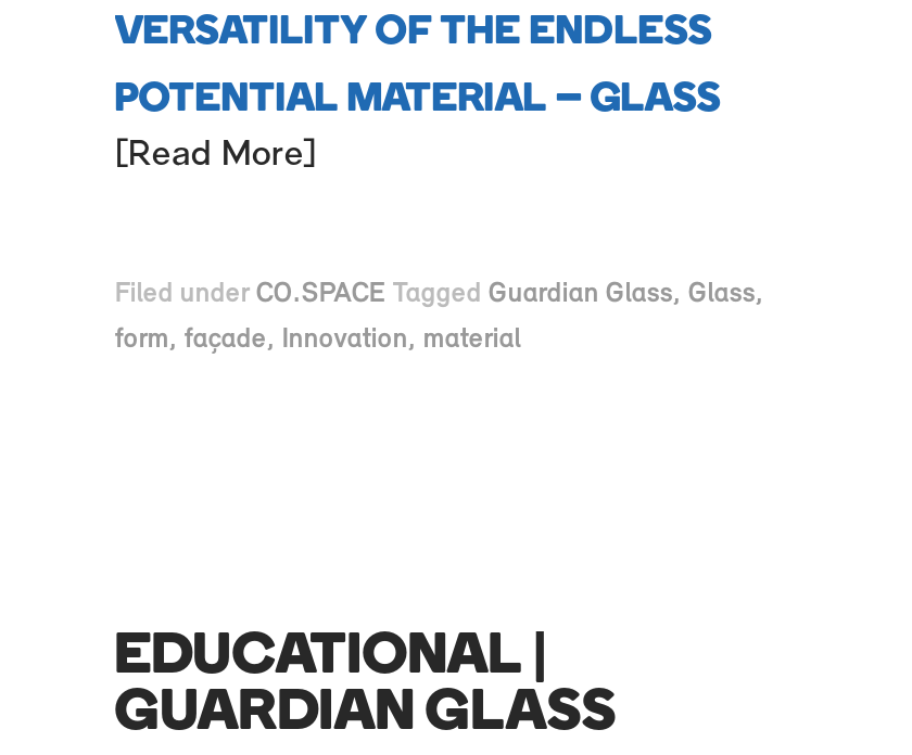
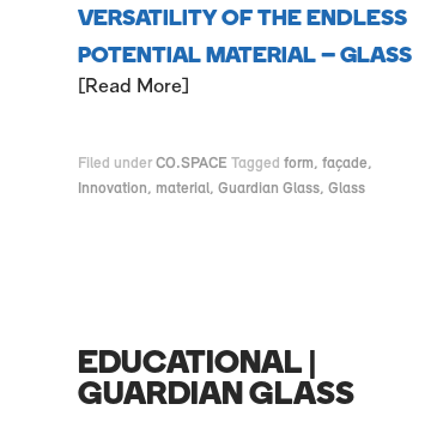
- Filed under CO.SPACE Tagged Guardian Glass, Glass,
+ Filed under CO.SPACE Tagged form, façade,

- form, façade, Innovation, material
+ Innovation, material, Guardian Glass, Glass
